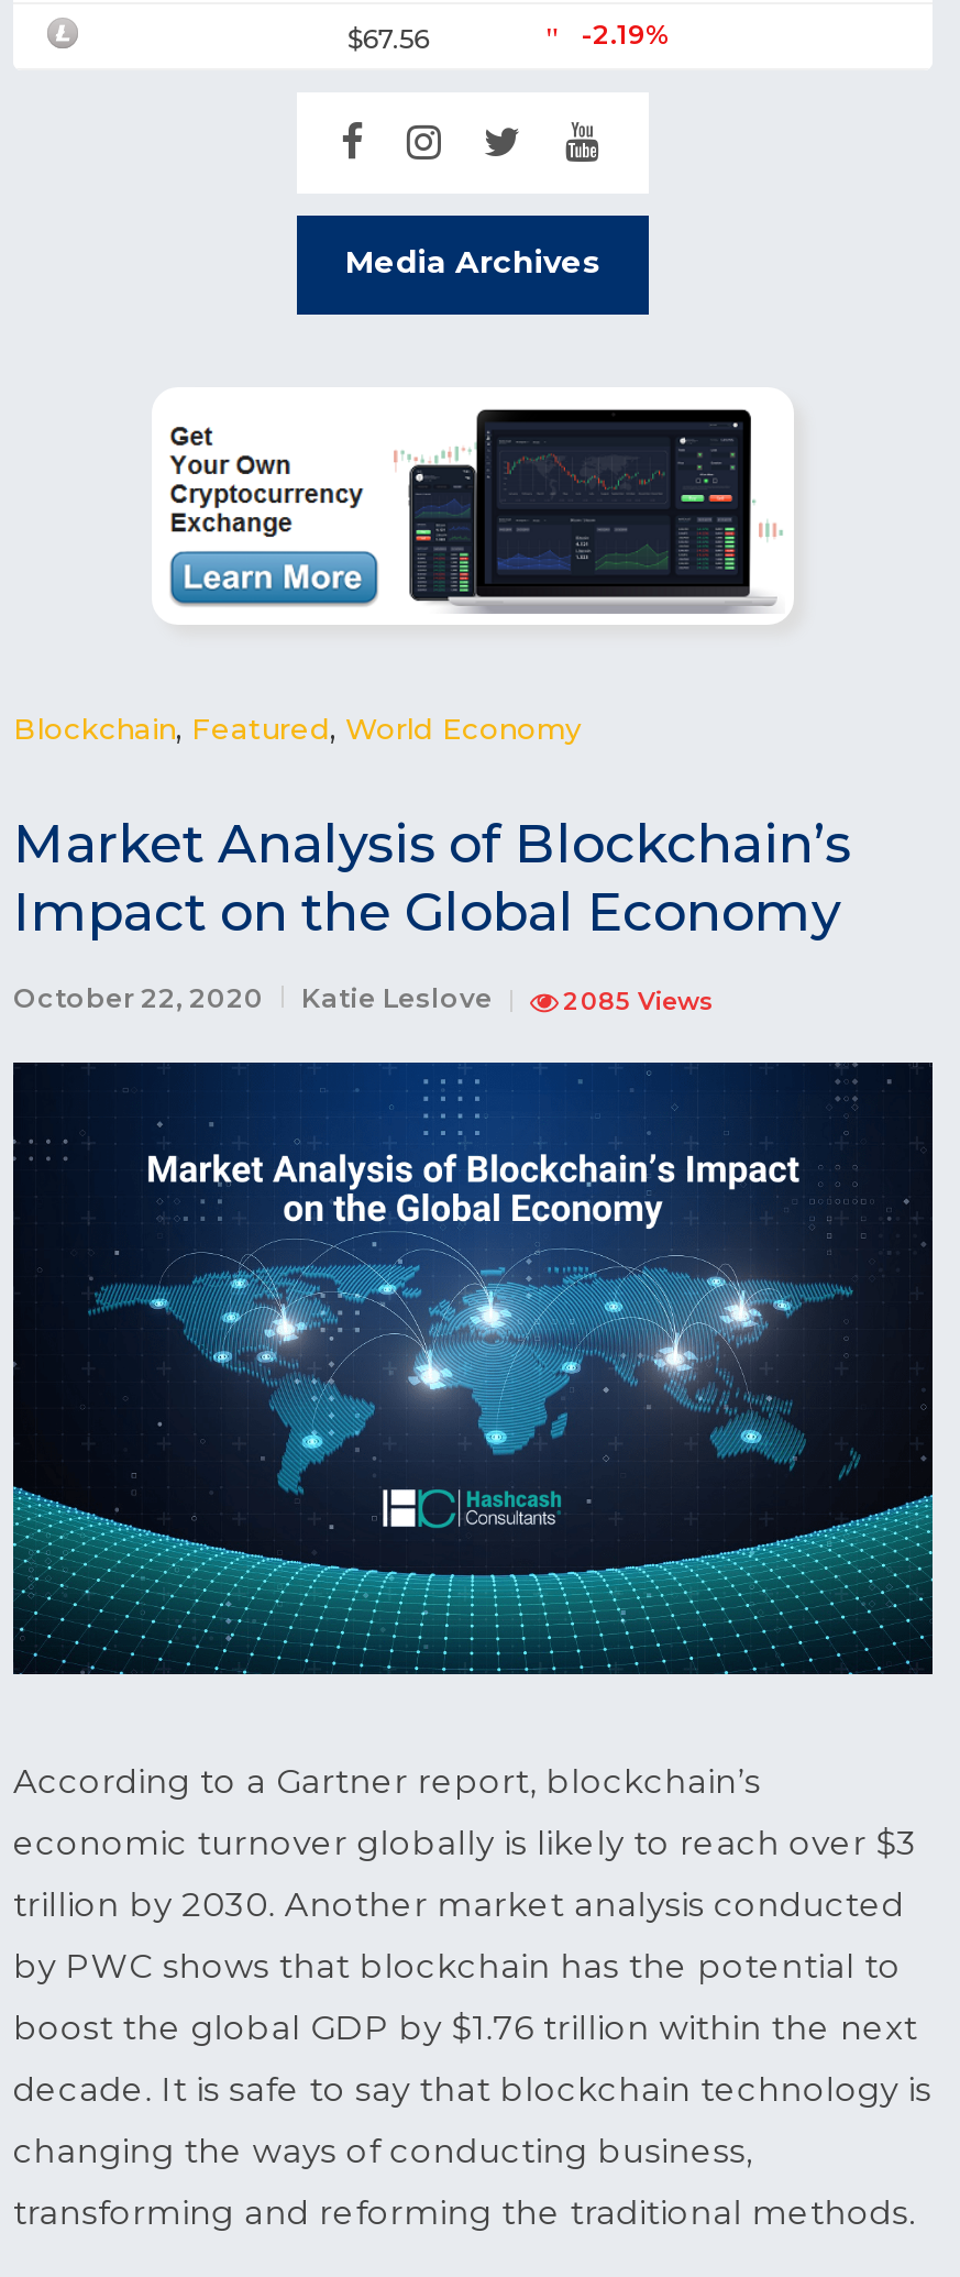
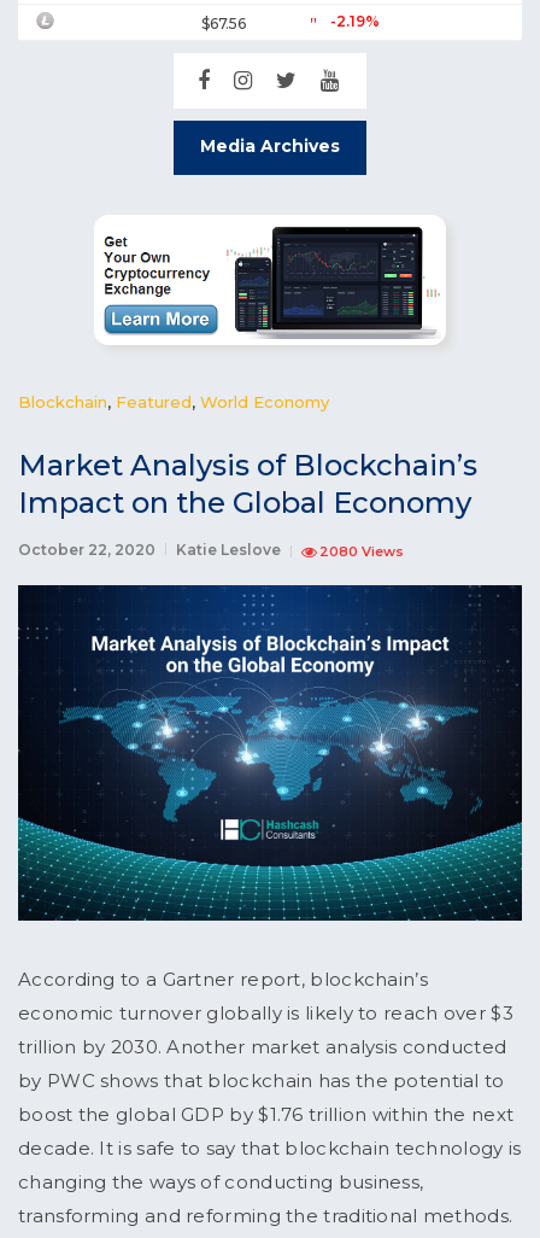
- 2085 Views
+ 2080 Views
